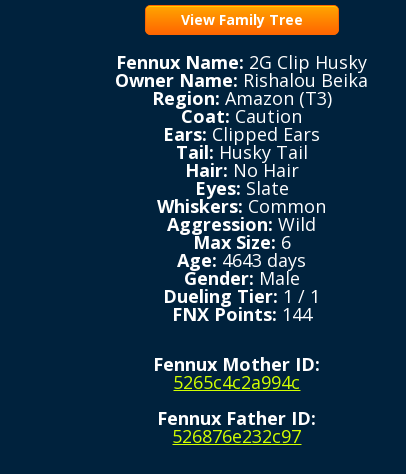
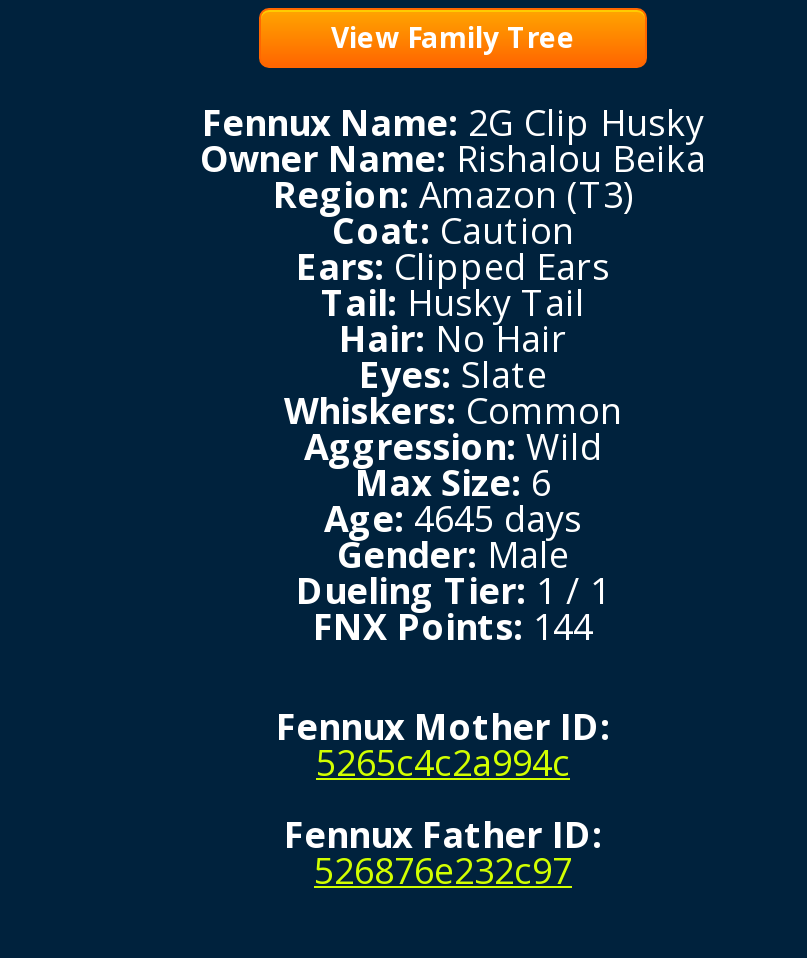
- Age:4643 days
+ Age:4645 days
